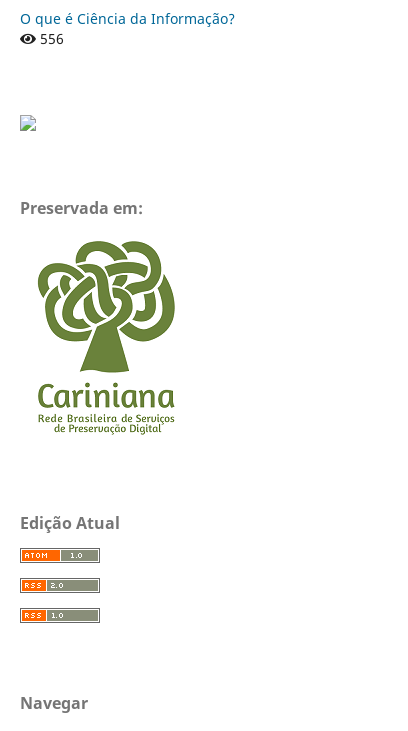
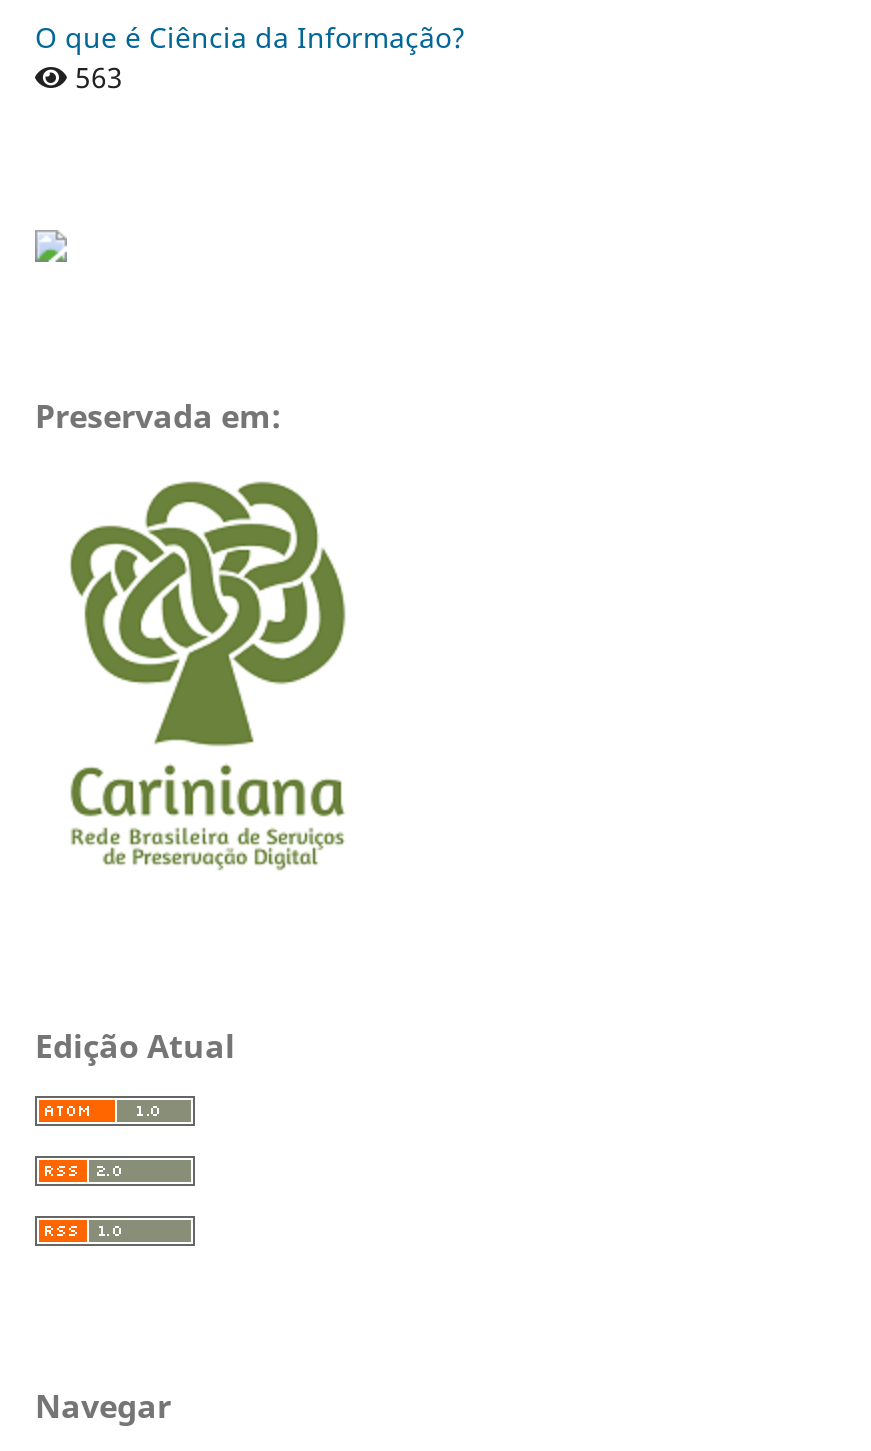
- 556
+ 563
